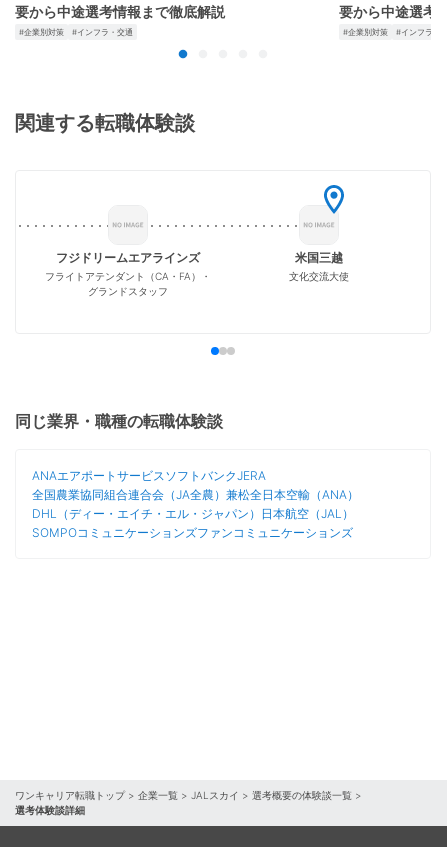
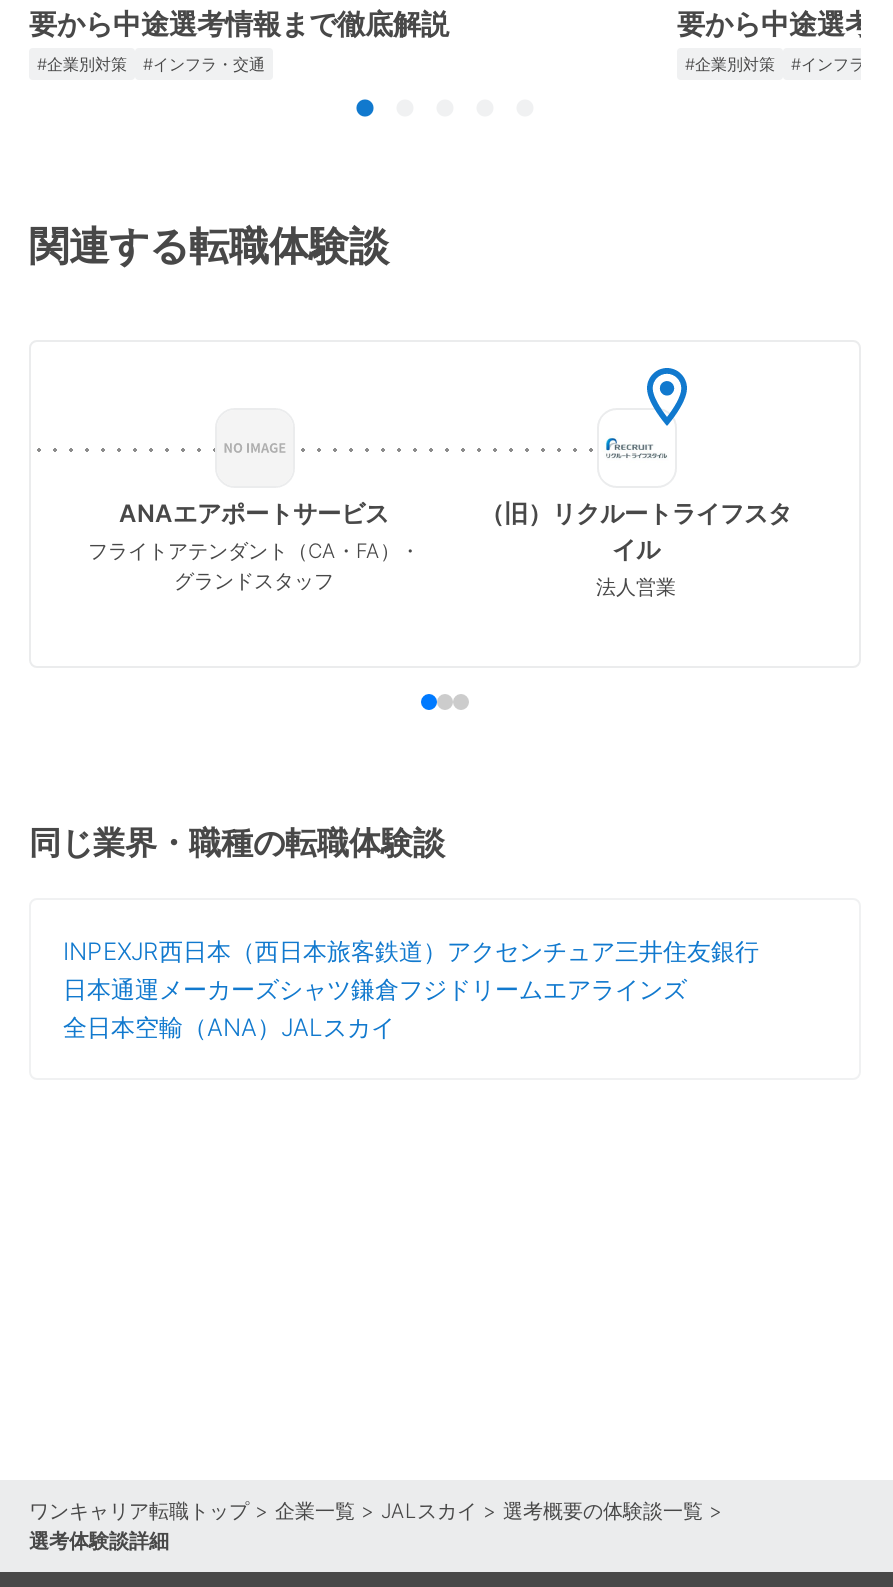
- フジドリームエアラインズ
+ ANAエアポートサービス

- 米国三越
- 文化交流大使
+ （旧）リクルートライフスタ
+ イル
+ 法人営業

- ANAエアポートサービスソフトバンクJERA
- 全国農業協同組合連合会（JA全農）兼松全日本空輸（ANA）
- DHL（ディー・エイチ・エル・ジャパン）日本航空（JAL）
- SOMPOコミュニケーションズファンコミュニケーションズ
+ INPEXJR西日本（西日本旅客鉄道）アクセンチュア三井住友銀行
+ 日本通運メーカーズシャツ鎌倉フジドリームエアラインズ
+ 全日本空輸（ANA）JALスカイ
